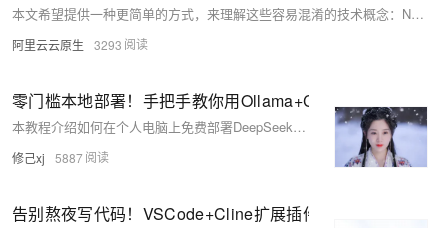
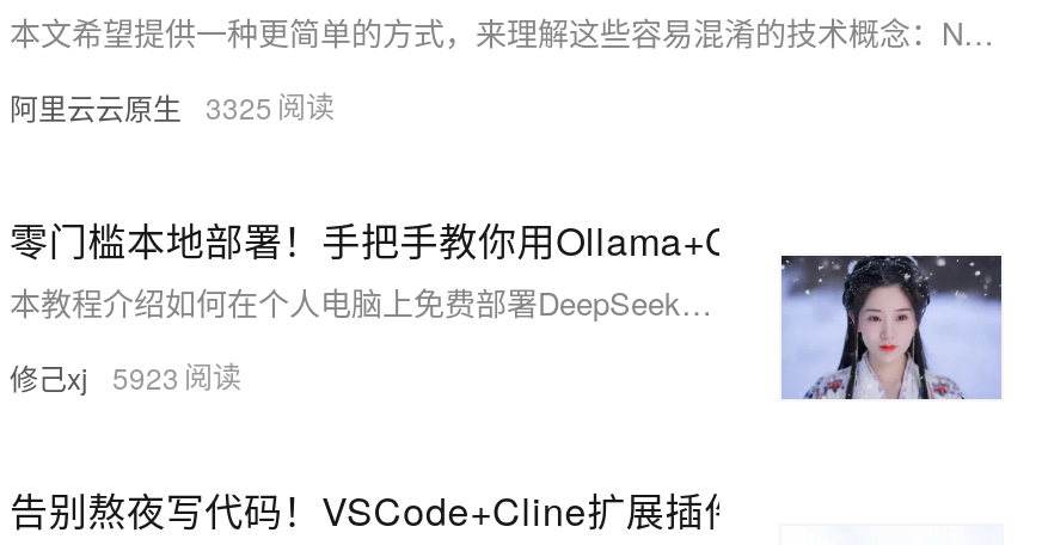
- 阿里云云原生 3293
+ 阿里云云原生 3325

- 修己xj 5887
+ 修己xj 5923
